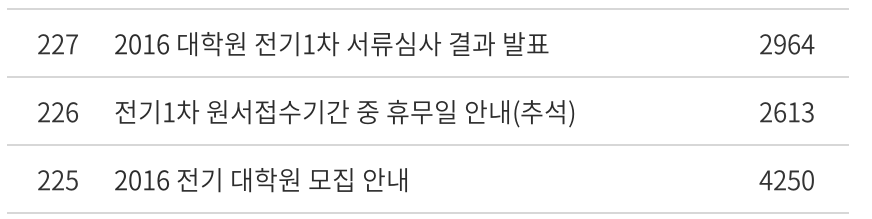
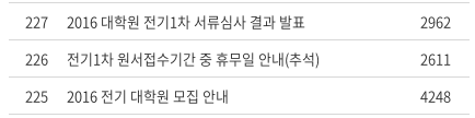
- 2964
+ 2962

- 2613
+ 2611

- 4250
+ 4248
